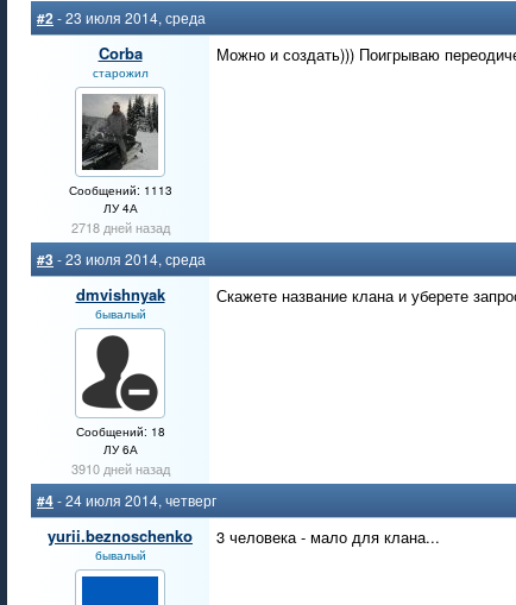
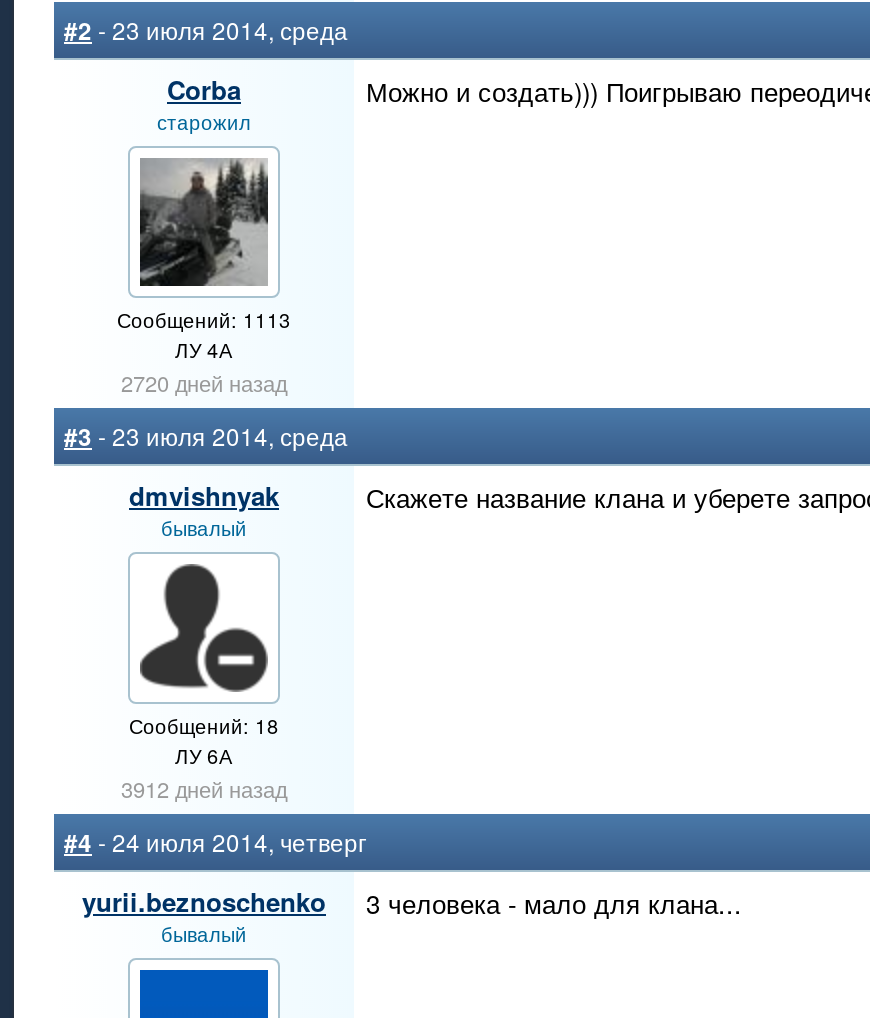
- 2718 дней назад
+ 2720 дней назад

- 3910 дней назад
+ 3912 дней назад
